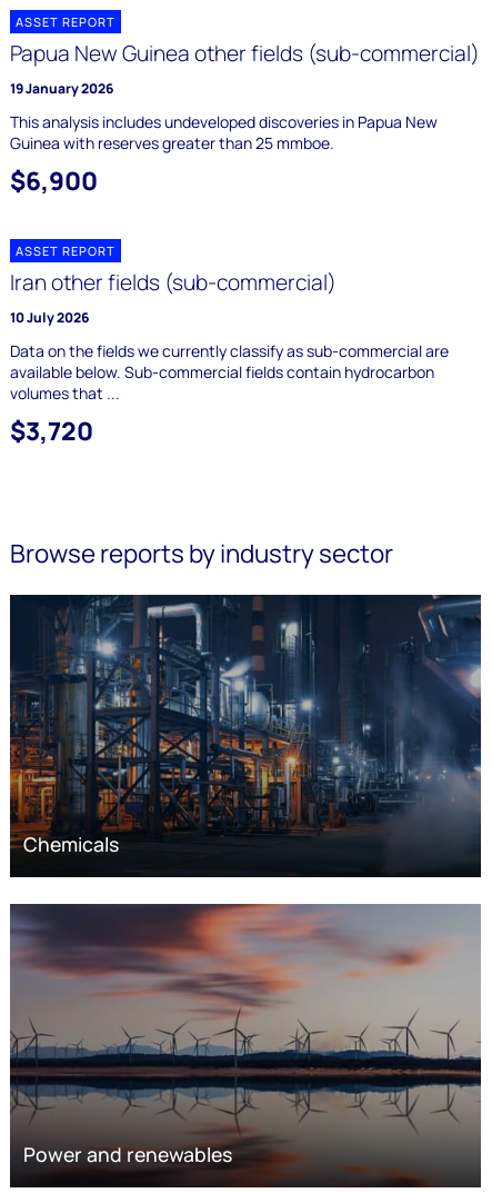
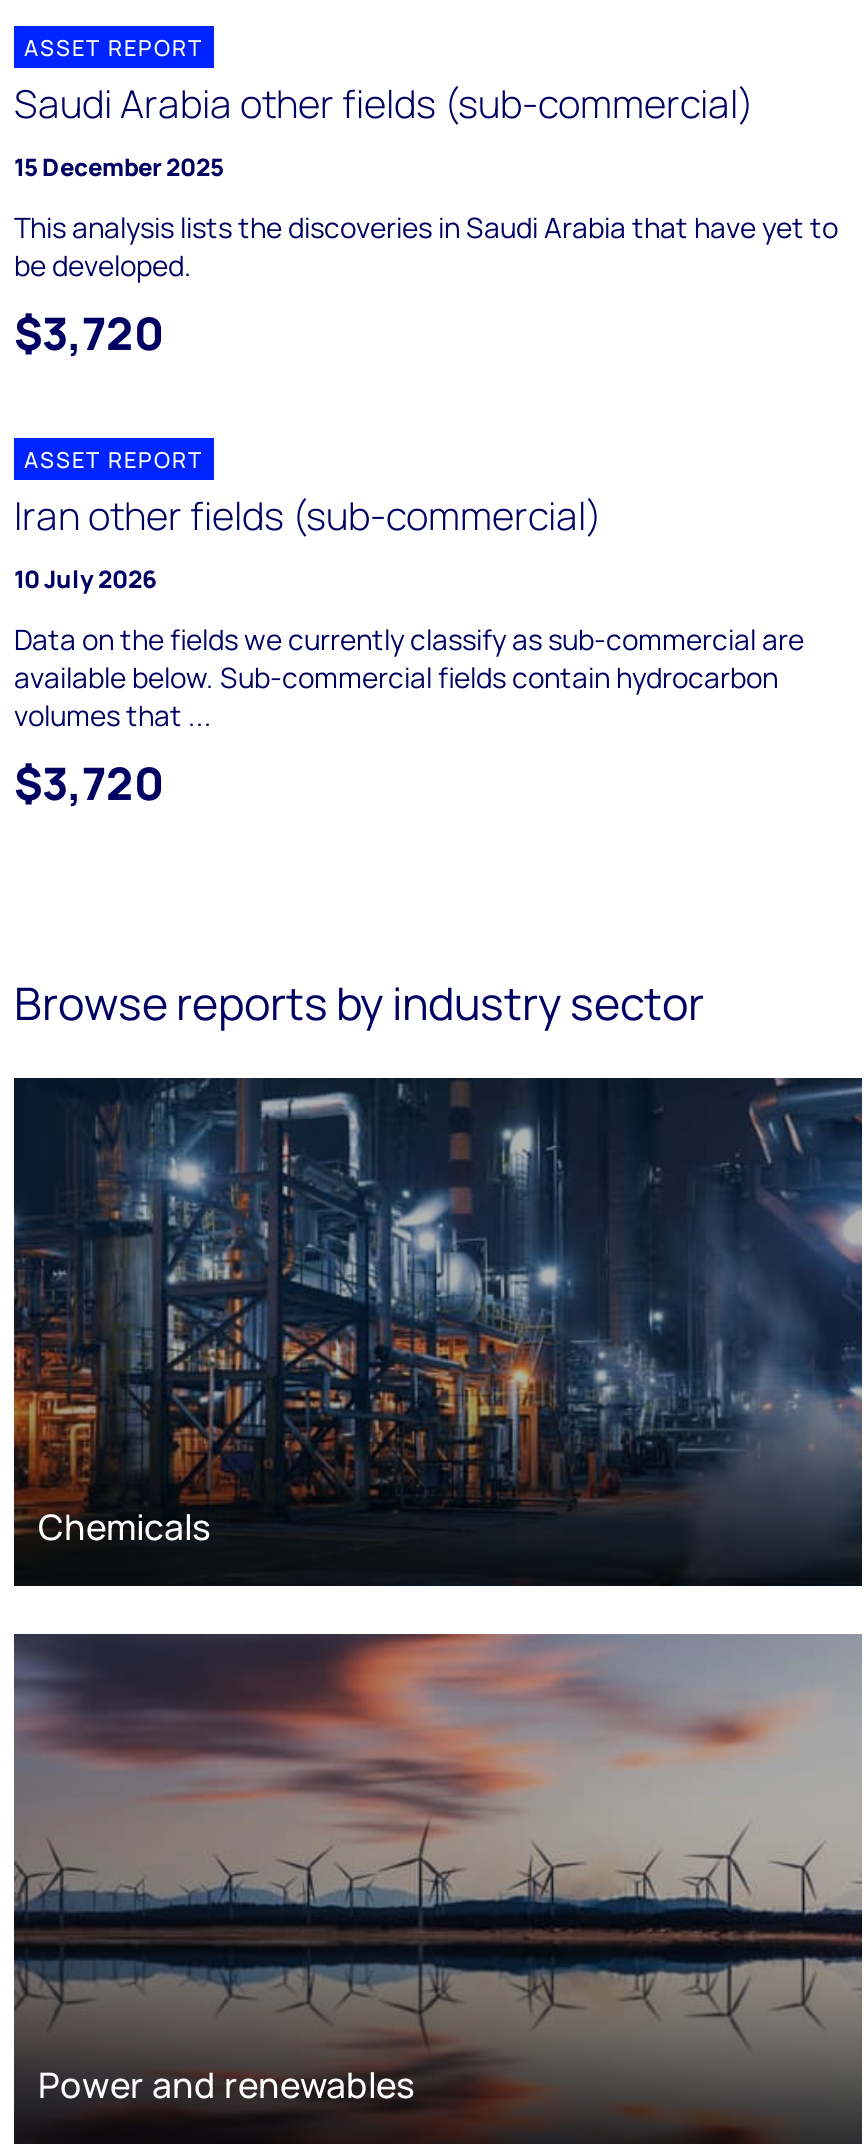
- Papua New Guinea other fields (sub-commercial)
- 19 January 2026
+ Saudi Arabia other fields (sub-commercial)
+ 15 December 2025

- This analysis includes undeveloped discoveries in Papua New
- Guinea with reserves greater than 25 mmboe.
- $6,900
+ This analysis lists the discoveries in Saudi Arabia that have yet to
+ be developed.
+ $3,720
